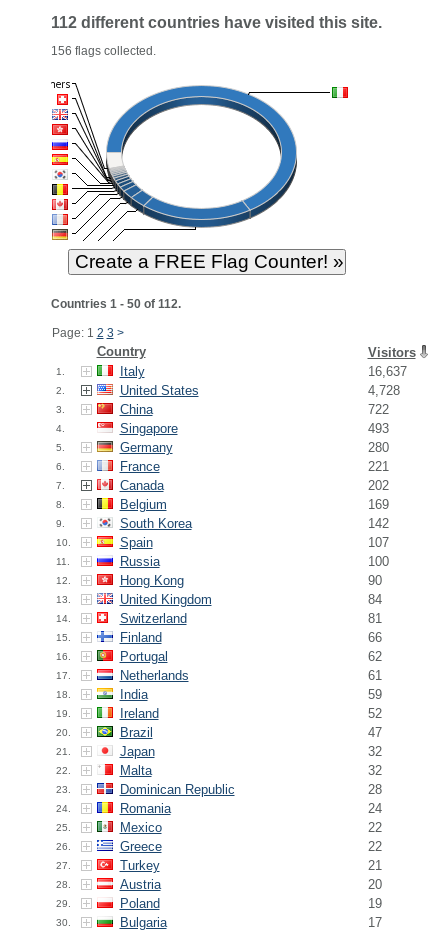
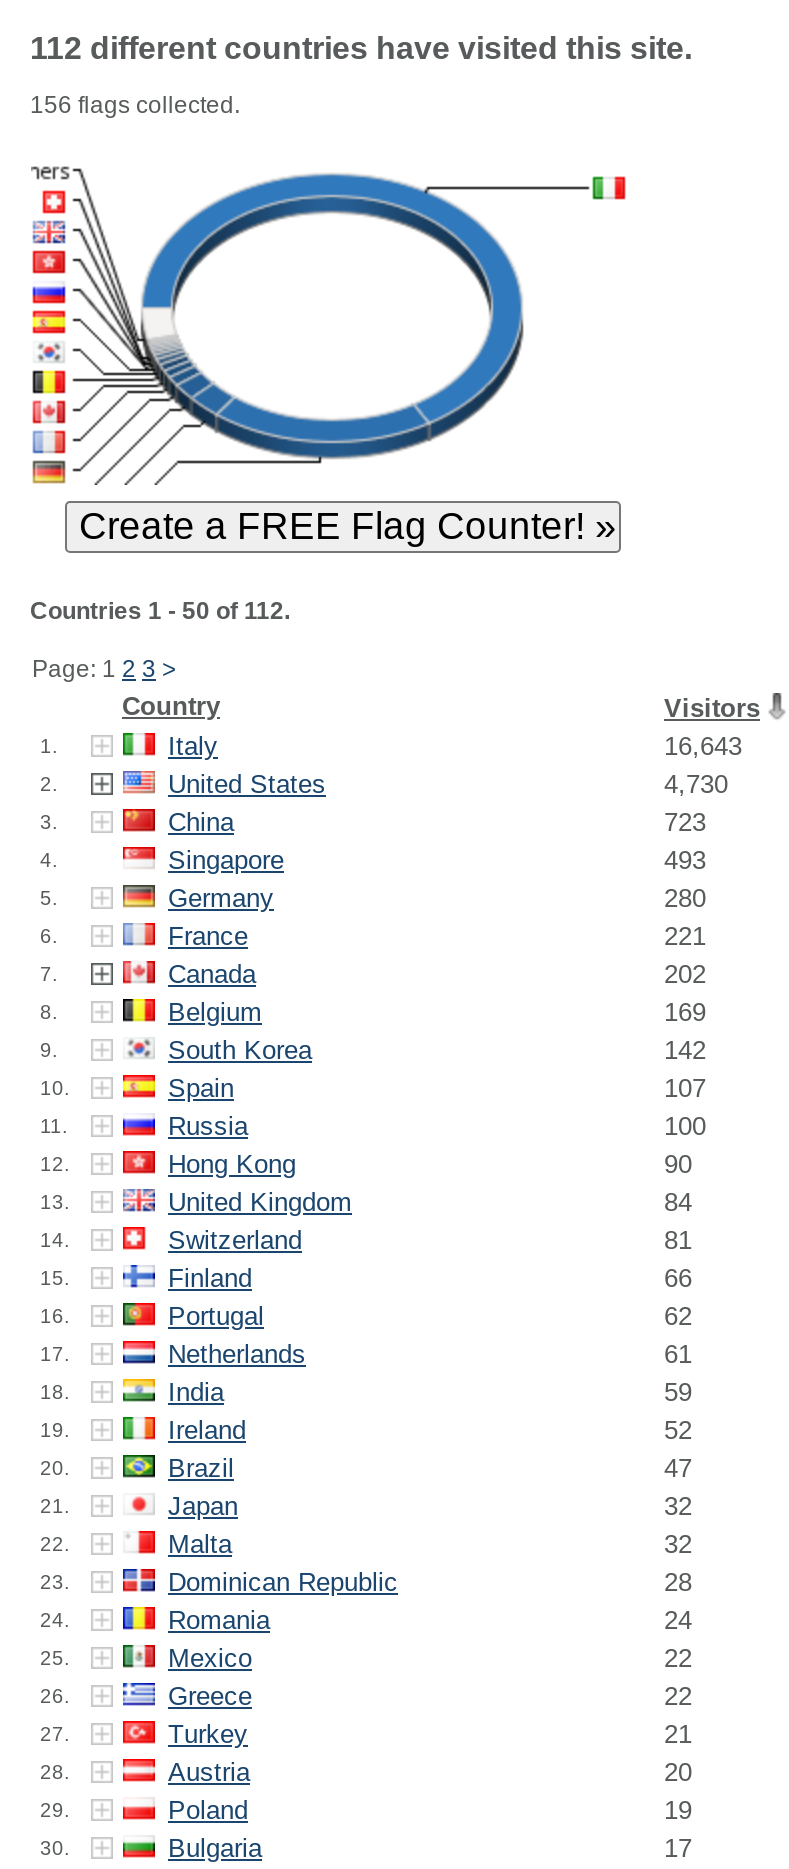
- 16,637
+ 16,643

- 4,728
+ 4,730

- 722
+ 723
